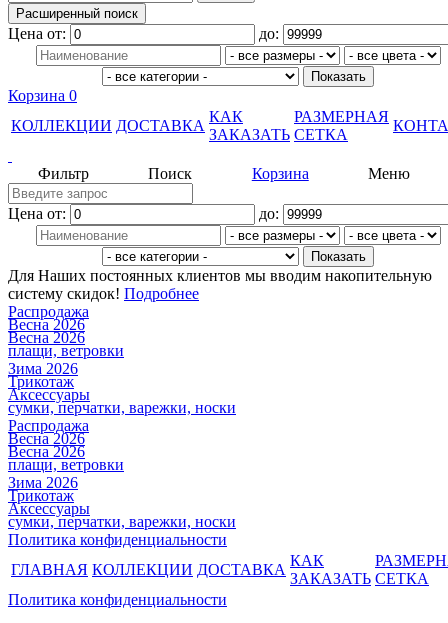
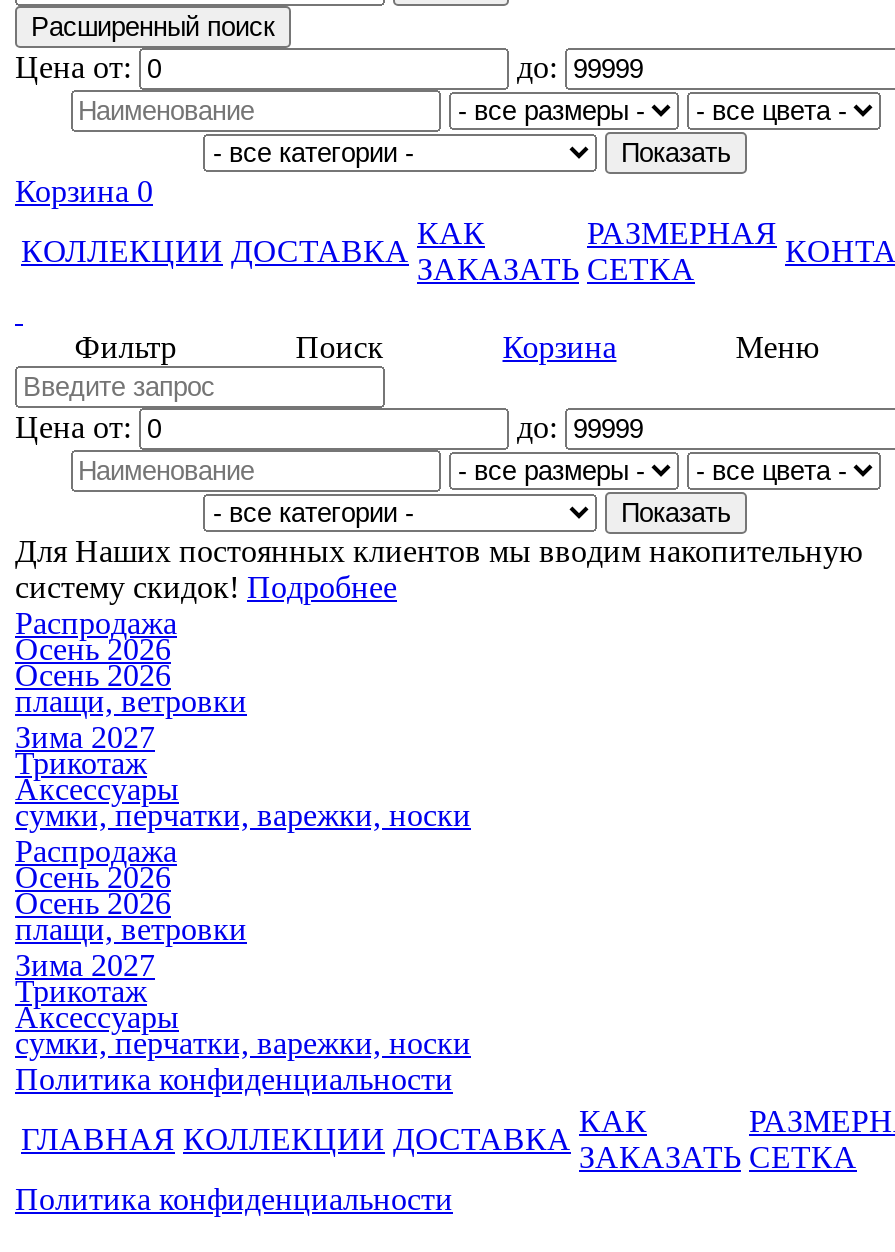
- Весна 2026
- Весна 2026
+ Осень 2026
+ Осень 2026

- Зима 2026
+ Зима 2027

- Весна 2026
- Весна 2026
+ Осень 2026
+ Осень 2026

- Зима 2026
+ Зима 2027
